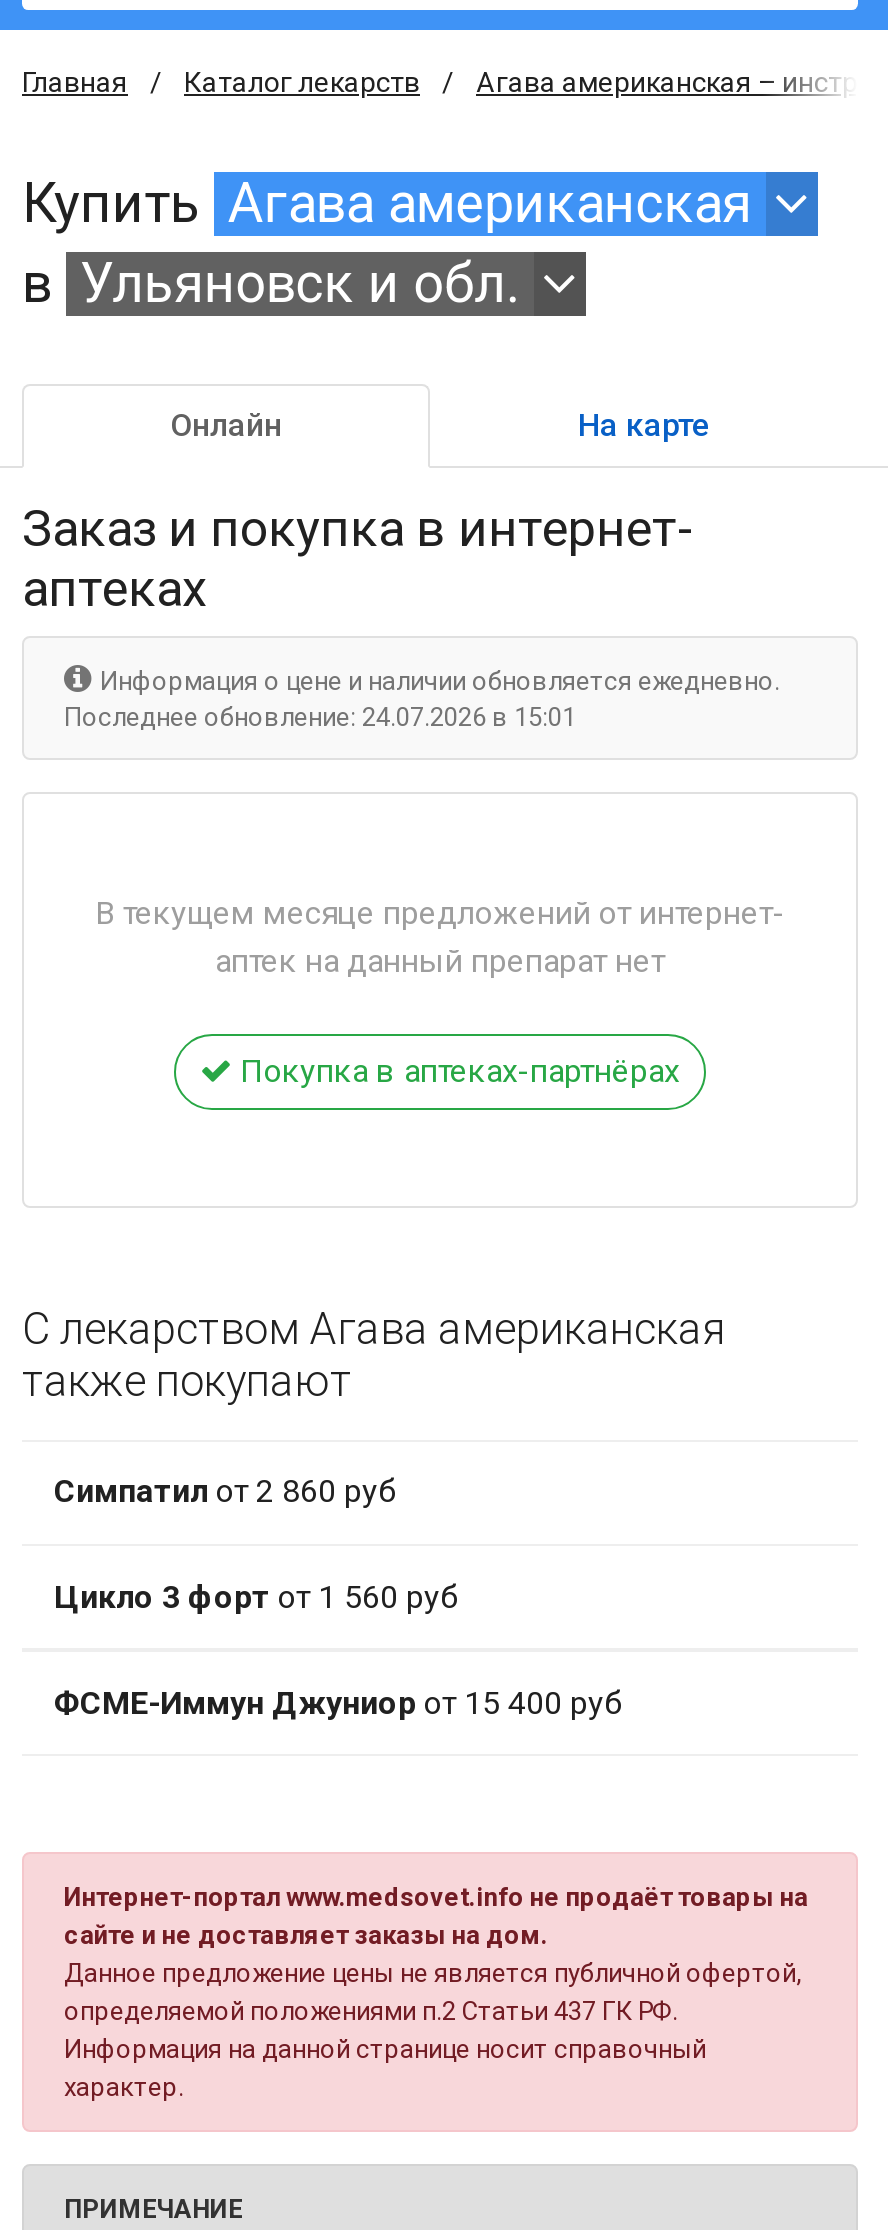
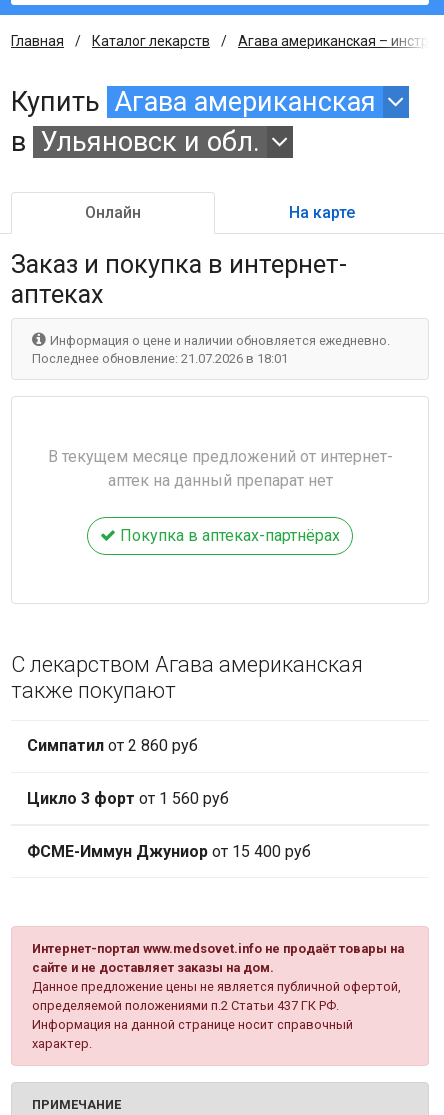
- Последнее обновление: 24.07.2026 в 15:01
+ Последнее обновление: 21.07.2026 в 18:01
